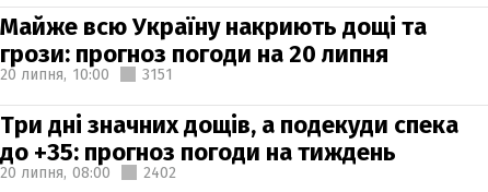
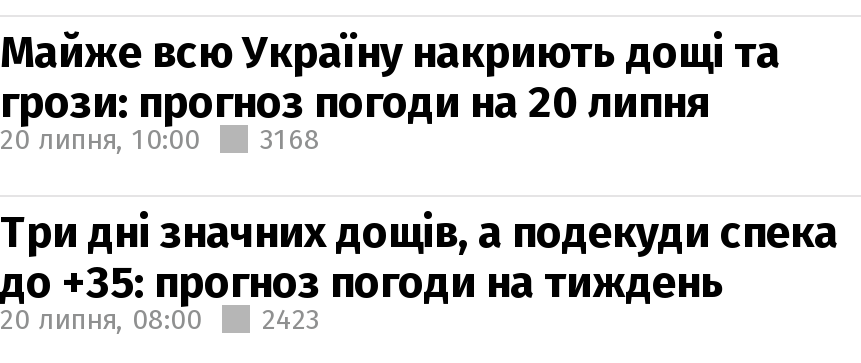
- 20 липня, 10:00 3151
+ 20 липня, 10:00 3168

- 20 липня, 08:00 2402
+ 20 липня, 08:00 2423
